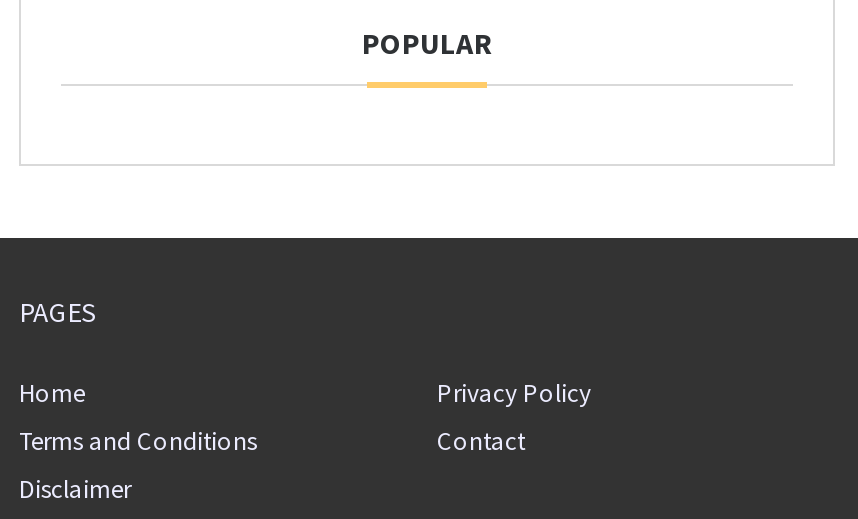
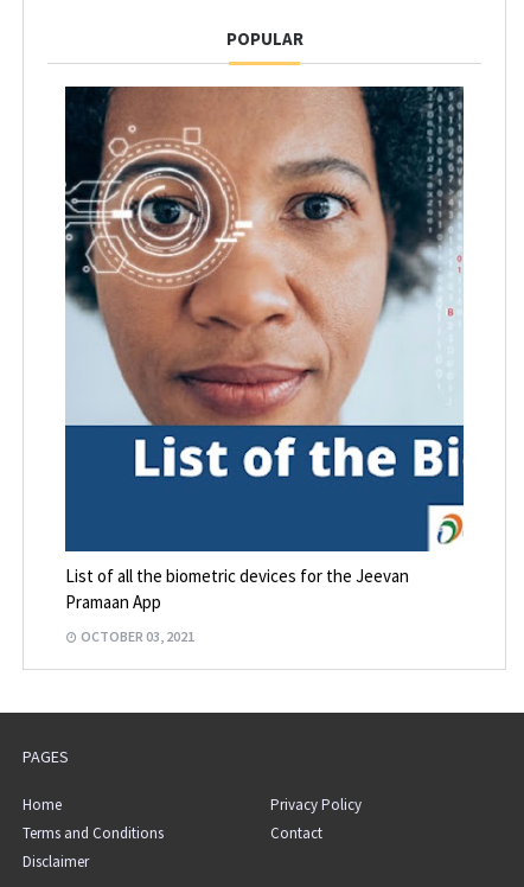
+ [image]
+ List of all the biometric devices for the Jeevan
+ Pramaan App
+ OCTOBER 03, 2021
